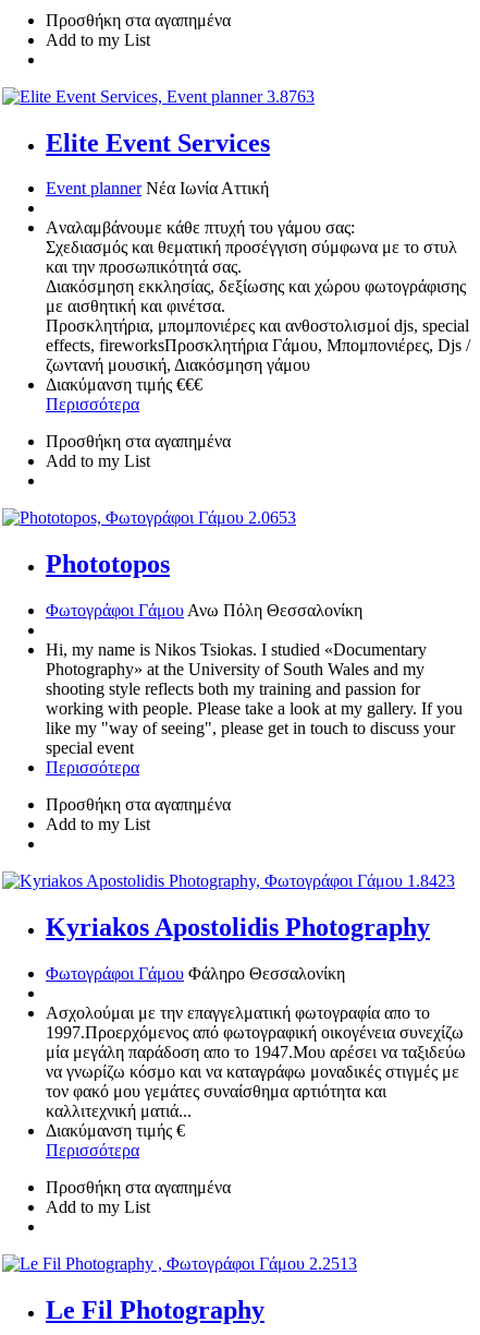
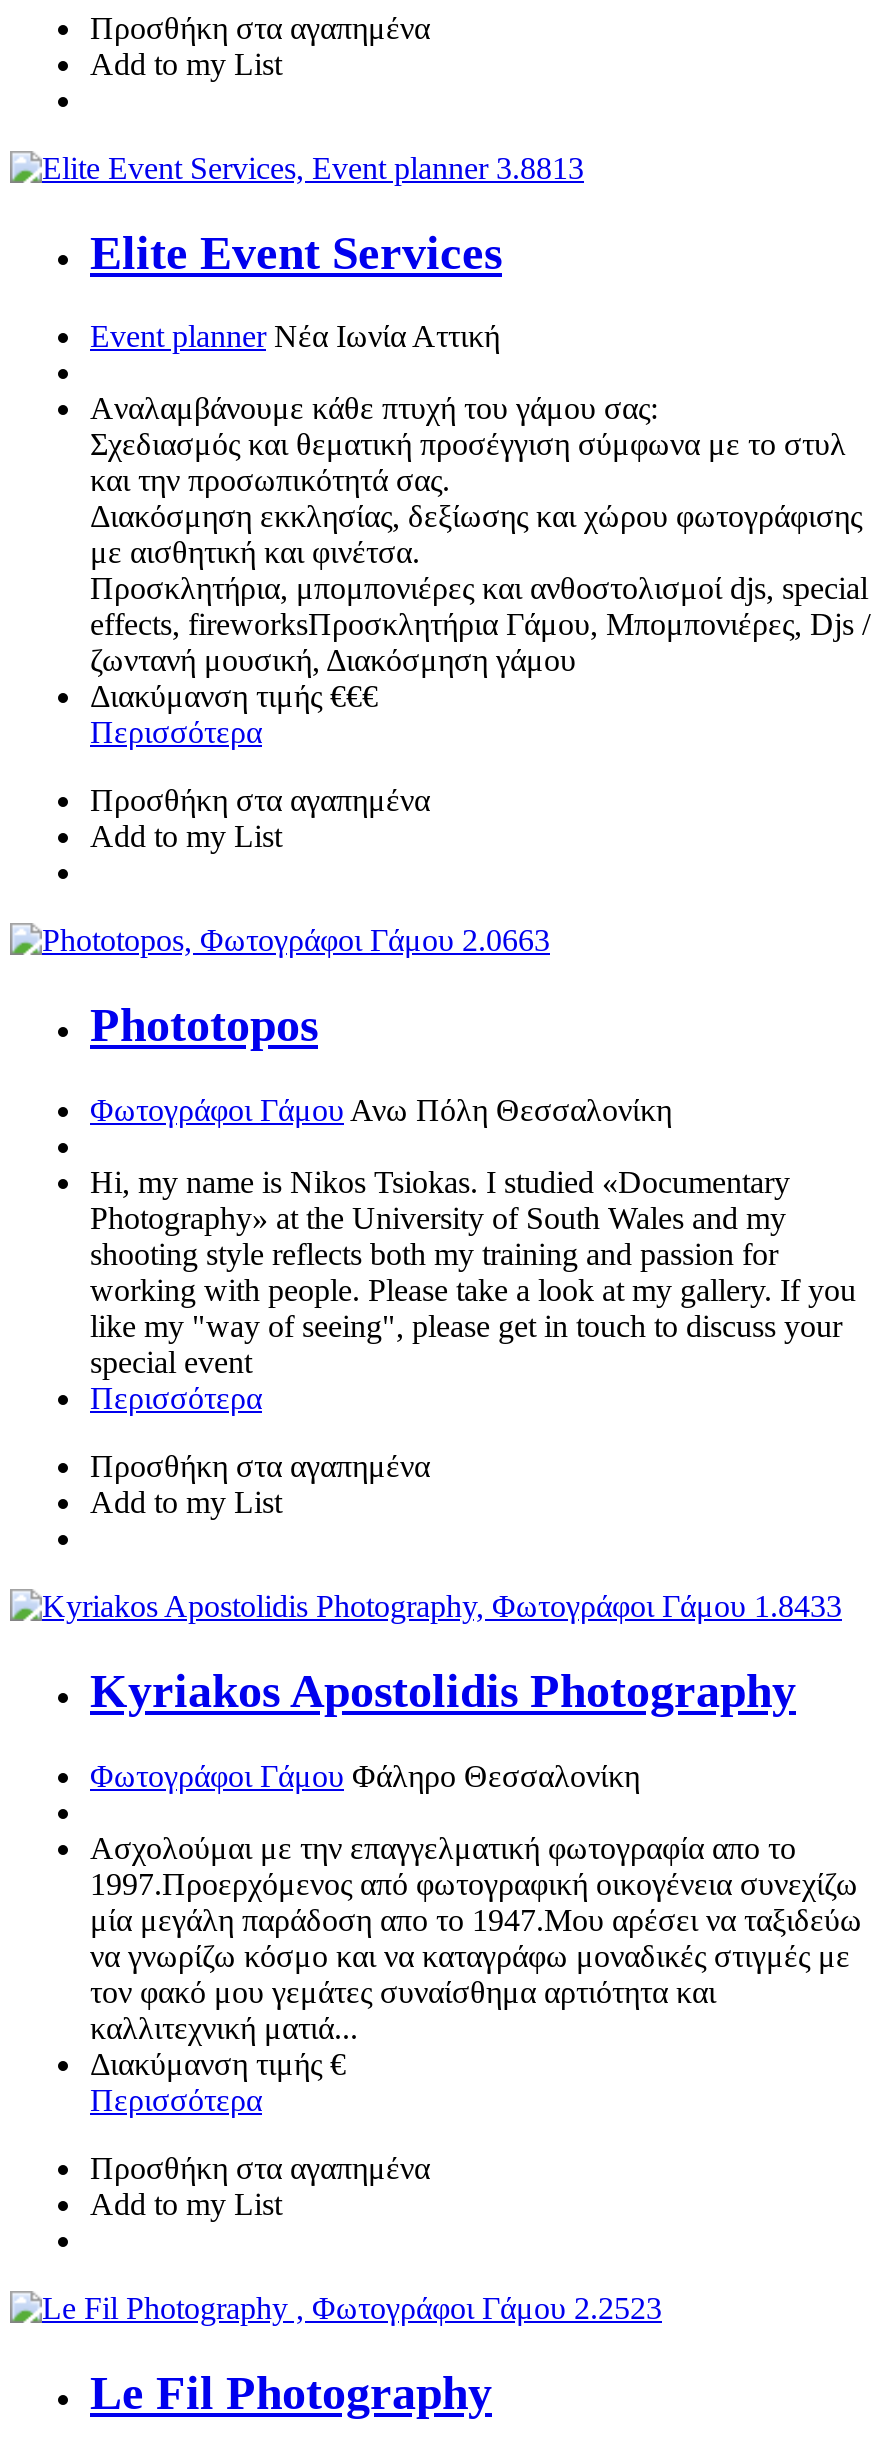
- 3.876 3
+ 3.881 3

- 2.0653
+ 2.0663

- 1.8423
+ 1.8433

- 2.2513
+ 2.2523
